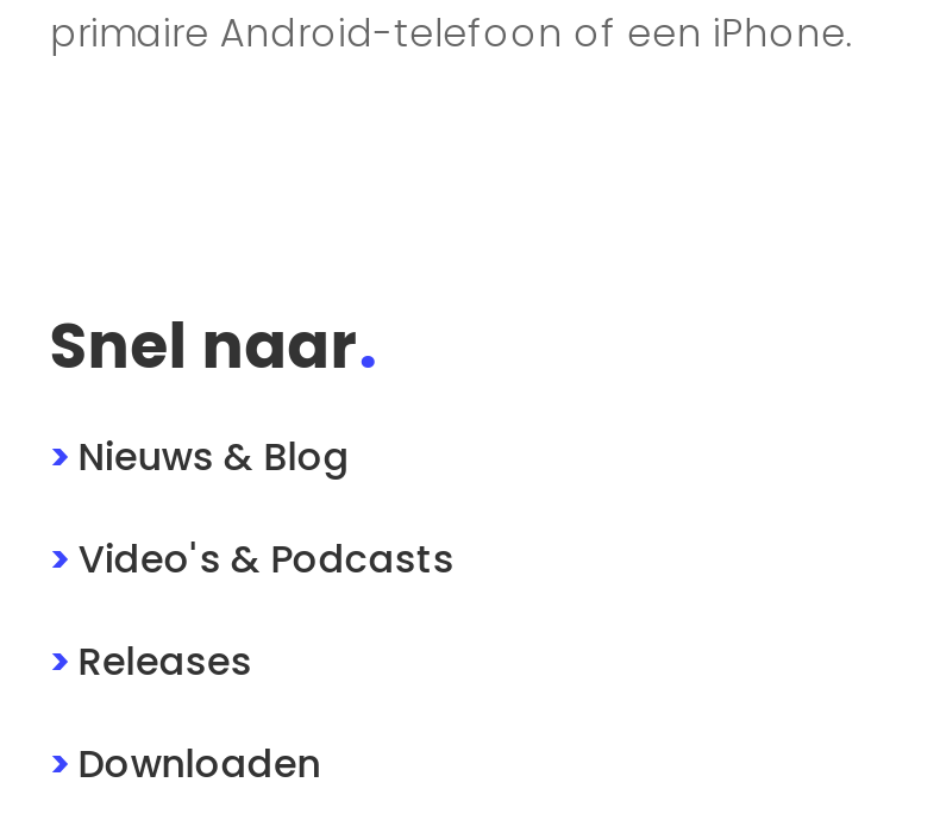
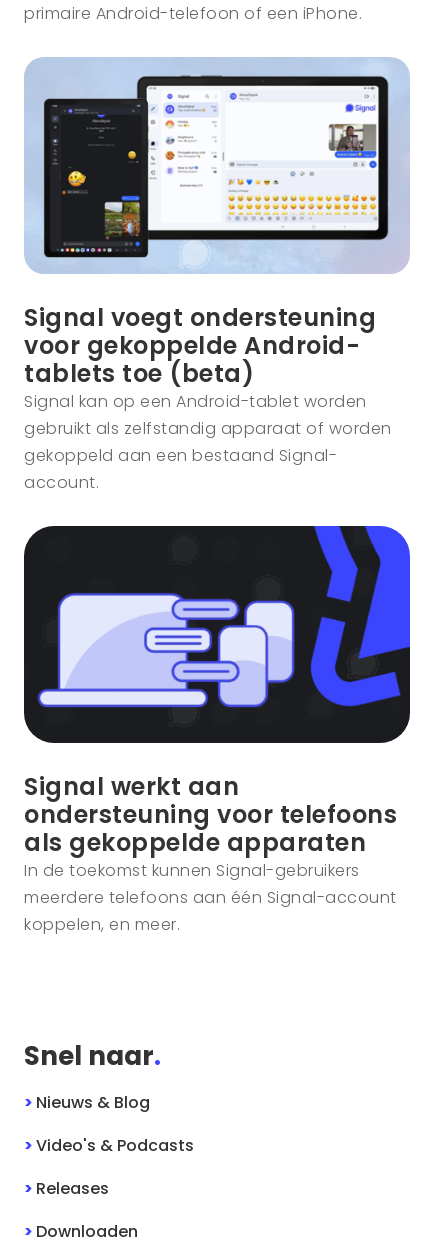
+ [image]
+ Signal werkt aan
+ ondersteuning voor telefoons
+ als gekoppelde apparaten
+ In de toekomst kunnen Signal-gebruikers
+ meerdere telefoons aan één Signal-account
+ koppelen, en meer.

+ [image]
+ Signal voegt ondersteuning
+ voor gekoppelde Android-
+ tablets toe (beta)
+ Signal kan op een Android-tablet worden
+ gebruikt als zelfstandig apparaat of worden
+ gekoppeld aan een bestaand Signal-
+ account.
